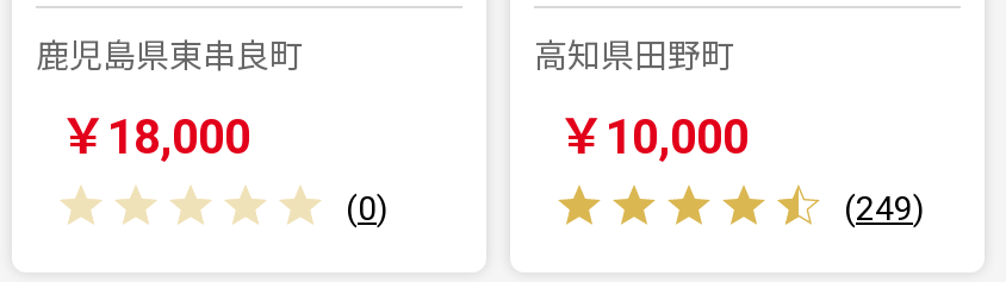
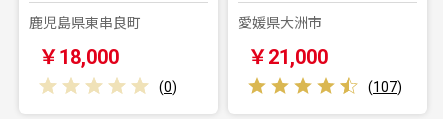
- 高知県田野町
+ 愛媛県大洲市

- ￥10,000
- (249)
+ ￥21,000
+ (107)
